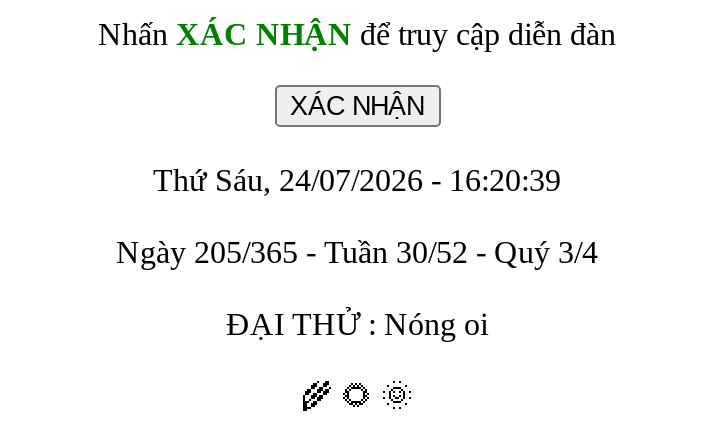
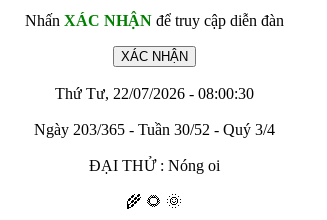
- Thứ Sáu, 24/07/2026 - 16:20:39
+ Thứ Tư, 22/07/2026 - 08:00:30

- Ngày 205/365 - Tuần 30/52 - Quý 3/4
+ Ngày 203/365 - Tuần 30/52 - Quý 3/4
